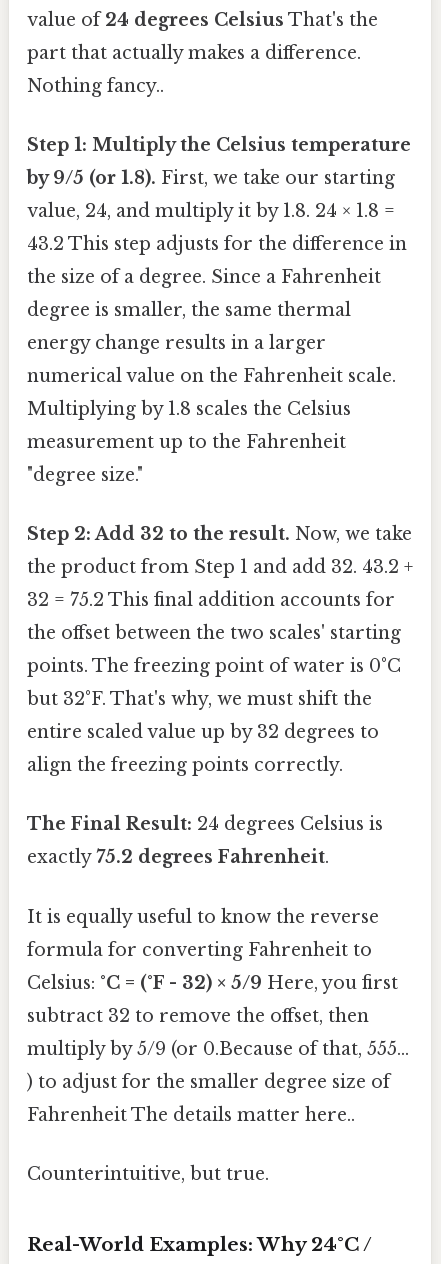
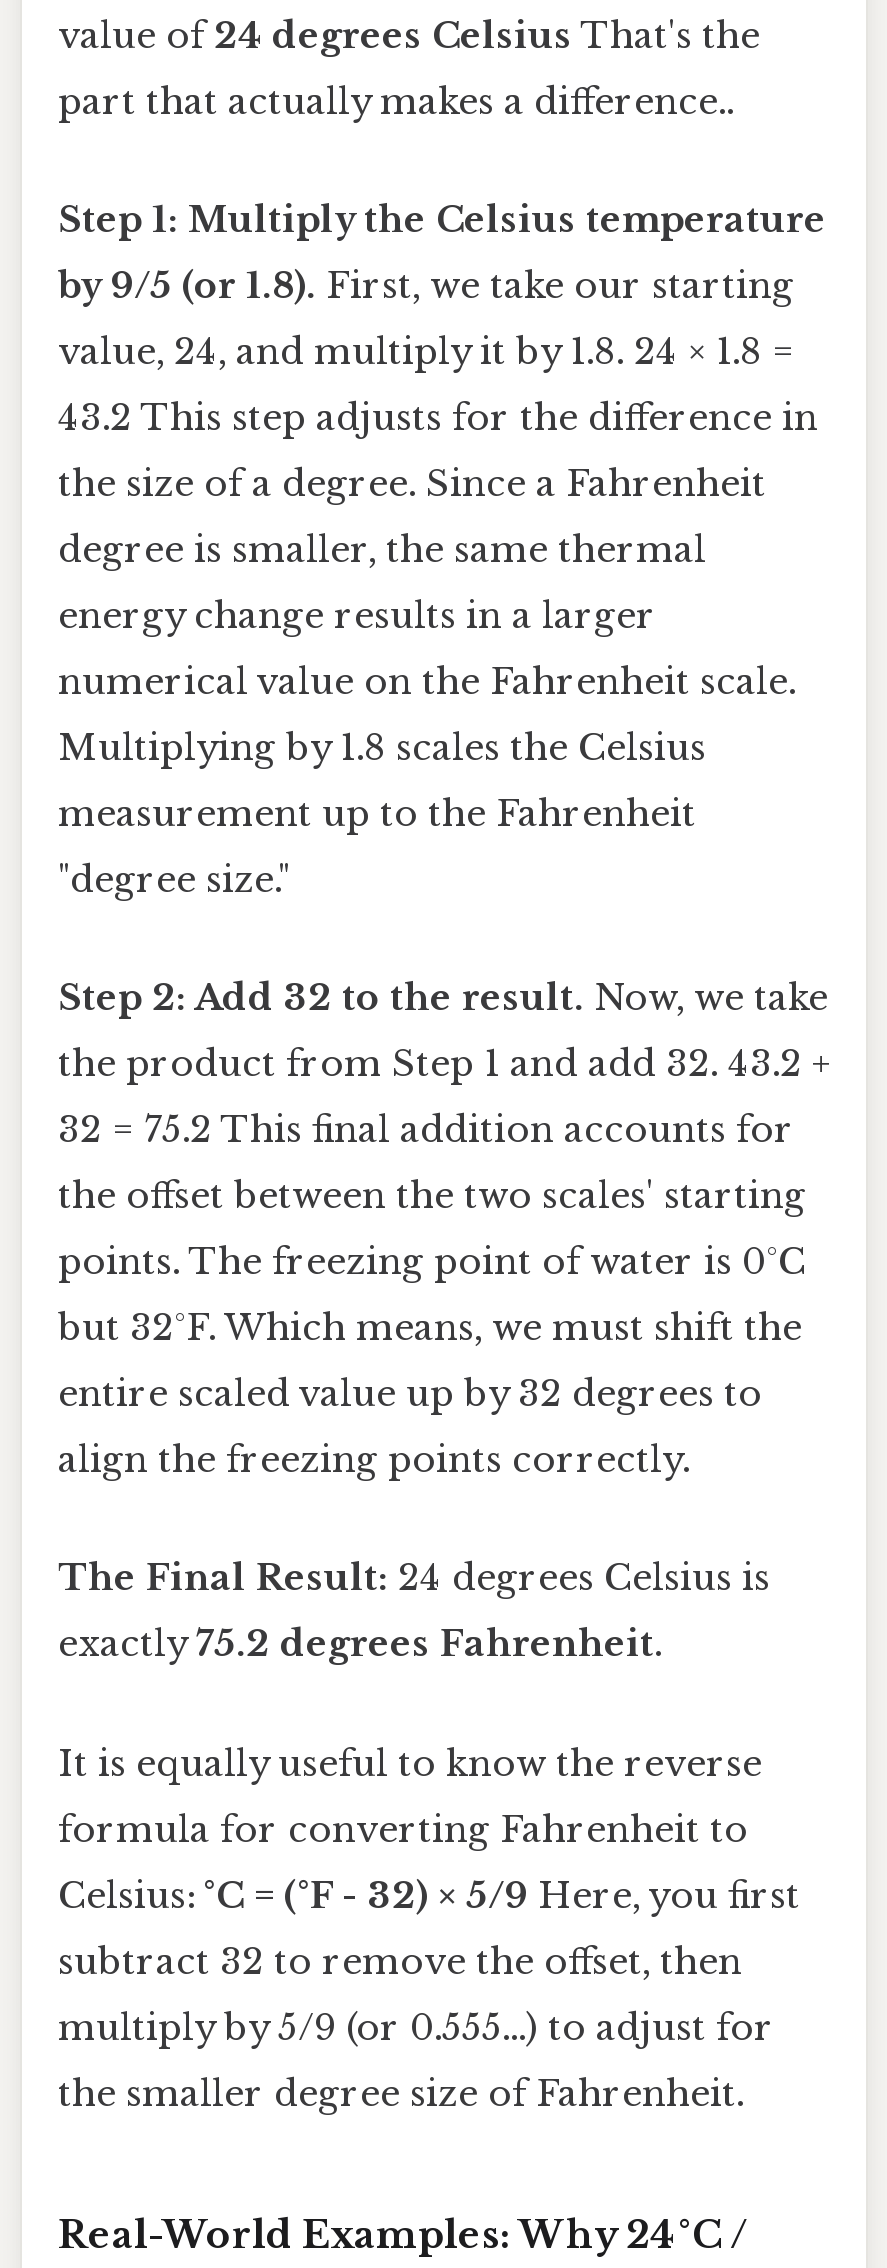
- part that actually makes a difference.
- Nothing fancy..
+ part that actually makes a difference..

- but 32°F. That's why, we must shift the
+ but 32°F. Which means, we must shift the

- multiply by 5/9 (or 0.Because of that, 555...
- ) to adjust for the smaller degree size of
- Fahrenheit The details matter here..
- Counterintuitive, but true.
+ multiply by 5/9 (or 0.555...) to adjust for
+ the smaller degree size of Fahrenheit.
